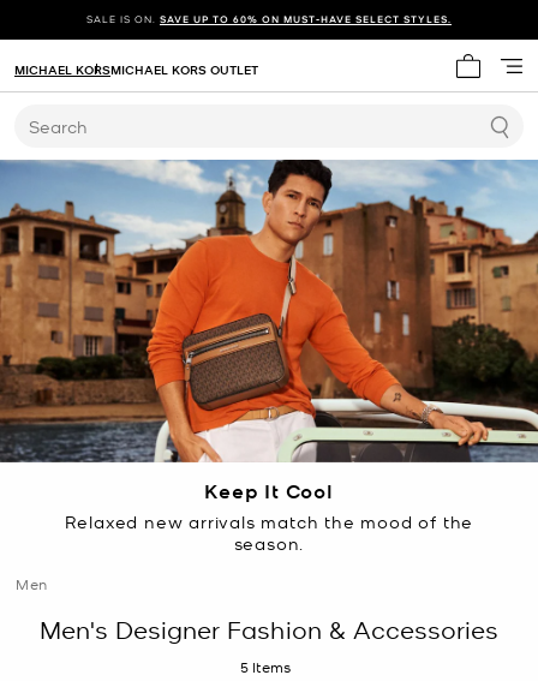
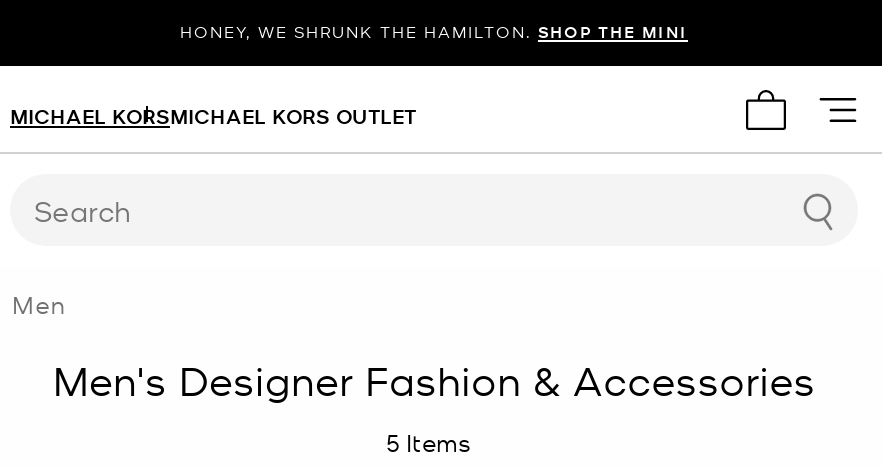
- SALE IS ON. SAVE UP TO 60% ON MUST-HAVE SELECT STYLES.
+ HONEY, WE SHRUNK THE HAMILTON. SHOP THE MINI

- [image]
- Keep It Cool
- Relaxed new arrivals match the mood of the
- season.
